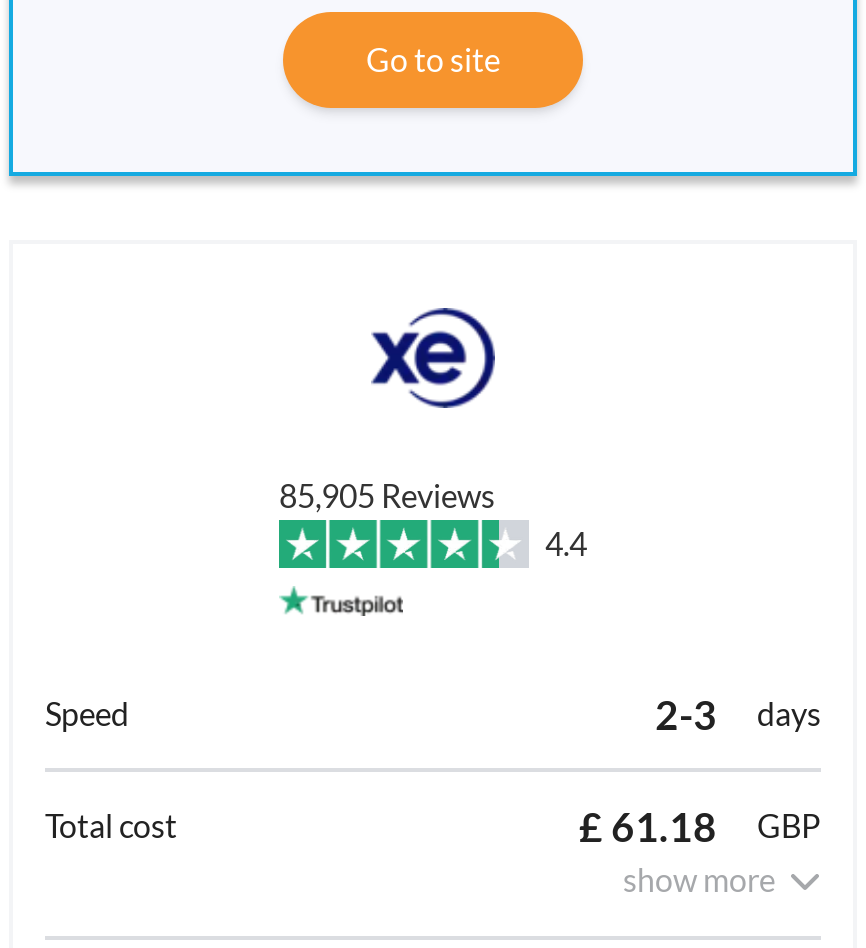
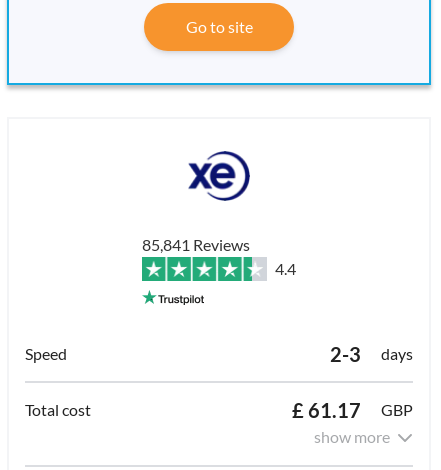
- 85,905 Reviews
+ 85,841 Reviews

- £ 61.18 GBP
+ £ 61.17 GBP
